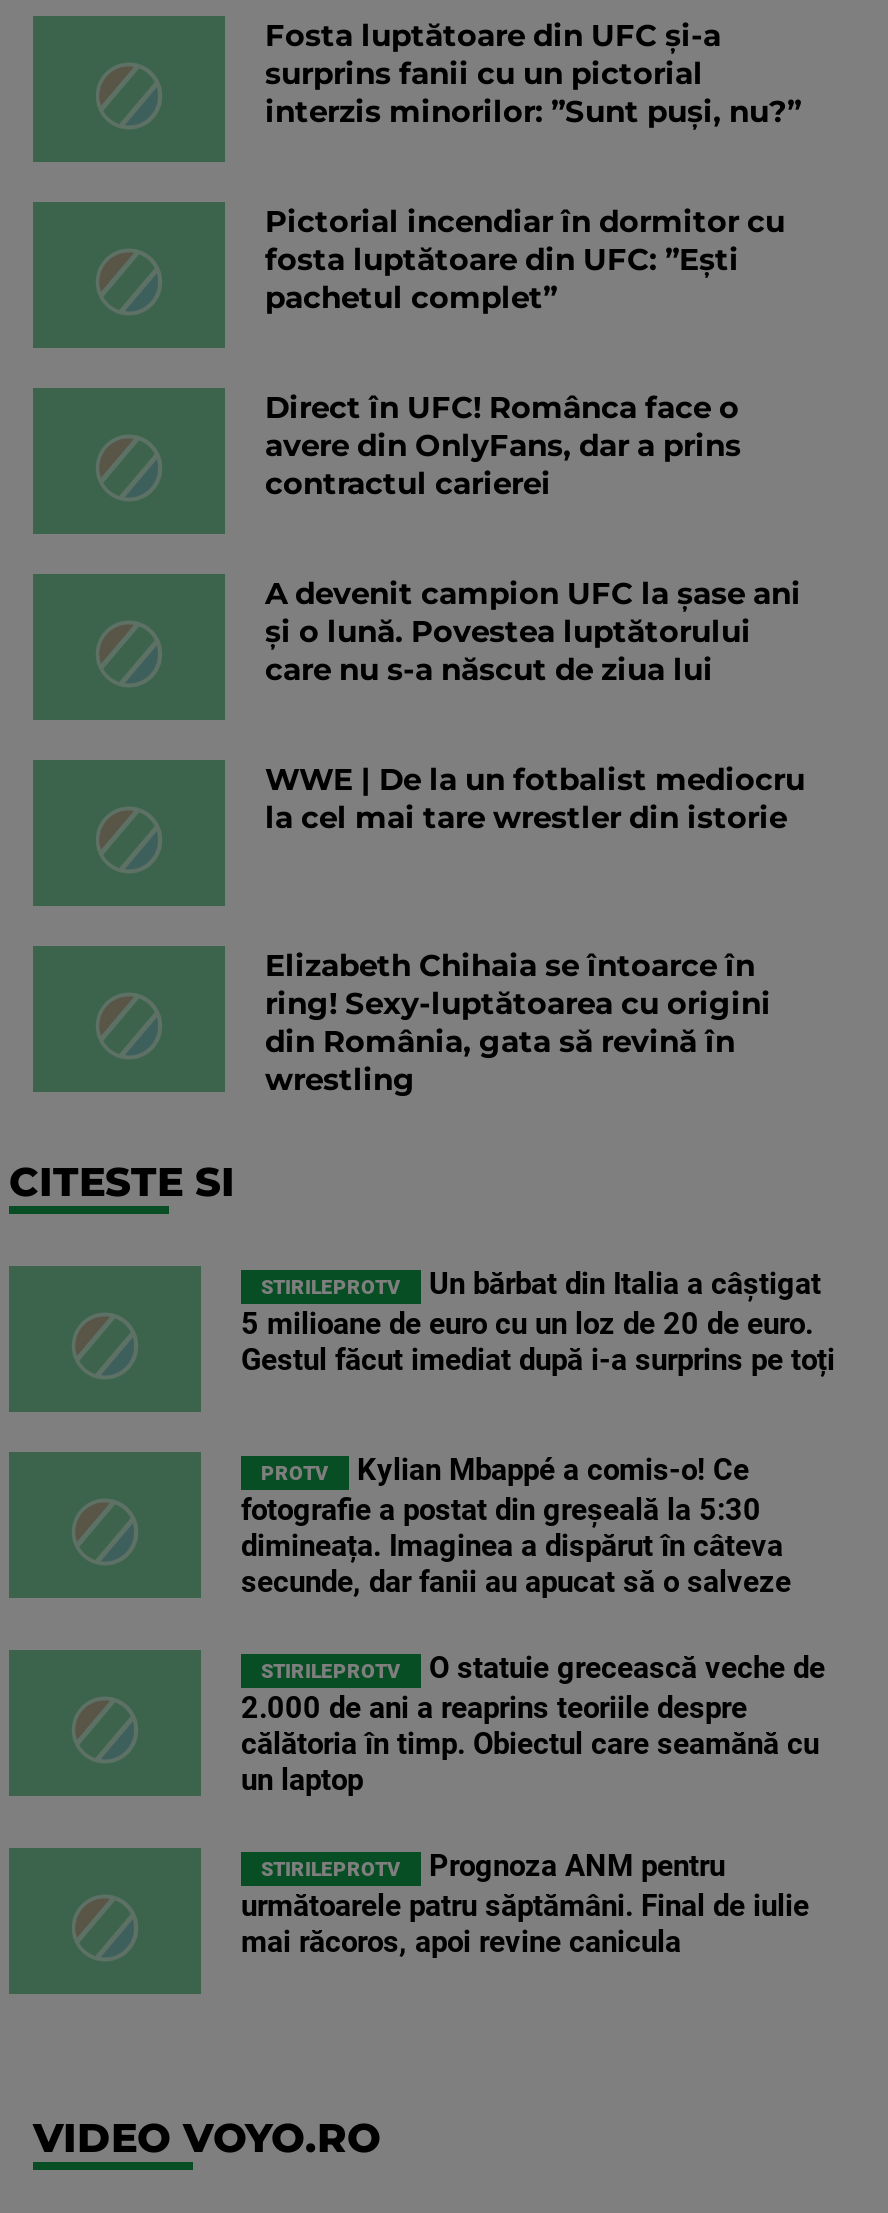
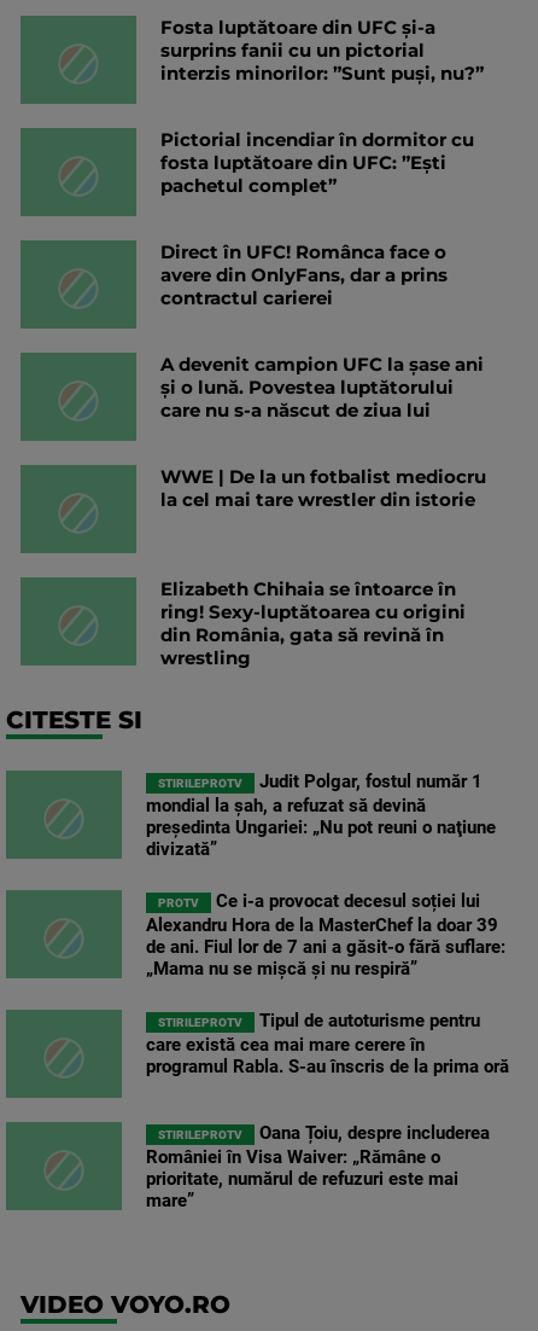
- Un bărbat din Italia a câștigat
- 5 milioane de euro cu un loz de 20 de euro.
- Gestul făcut imediat după i-a surprins pe toți
+ Judit Polgar, fostul număr 1
+ mondial la şah, a refuzat să devină
+ preşedinta Ungariei: „Nu pot reuni o naţiune
+ divizată”

- Kylian Mbappé a comis-o! Ce
- fotografie a postat din greșeală la 5:30
- dimineața. Imaginea a dispărut în câteva
- secunde, dar fanii au apucat să o salveze
+ Ce i-a provocat decesul soției lui
+ Alexandru Hora de la MasterChef la doar 39
+ de ani. Fiul lor de 7 ani a găsit-o fără suflare:
+ „Mama nu se mișcă și nu respiră”

- O statuie grecească veche de
- 2.000 de ani a reaprins teoriile despre
- călătoria în timp. Obiectul care seamănă cu
- un laptop
+ Tipul de autoturisme pentru
+ care există cea mai mare cerere în
+ programul Rabla. S-au înscris de la prima oră

- Prognoza ANM pentru
- următoarele patru săptămâni. Final de iulie
- mai răcoros, apoi revine canicula
+ Oana Țoiu, despre includerea
+ României în Visa Waiver: „Rămâne o
+ prioritate, numărul de refuzuri este mai
+ mare”
